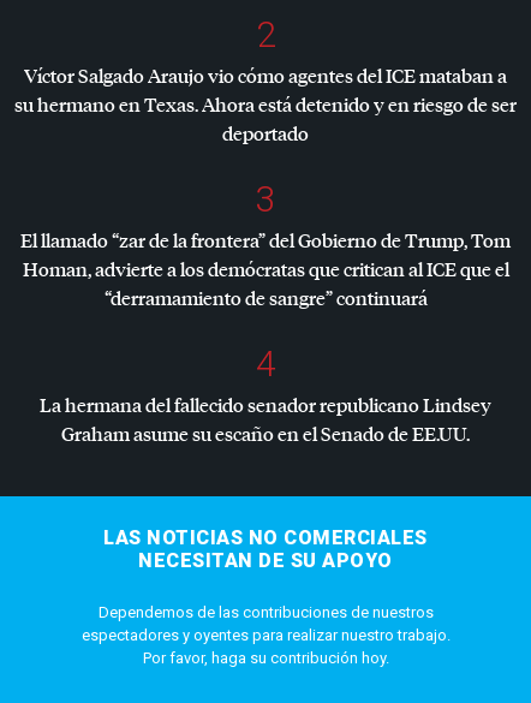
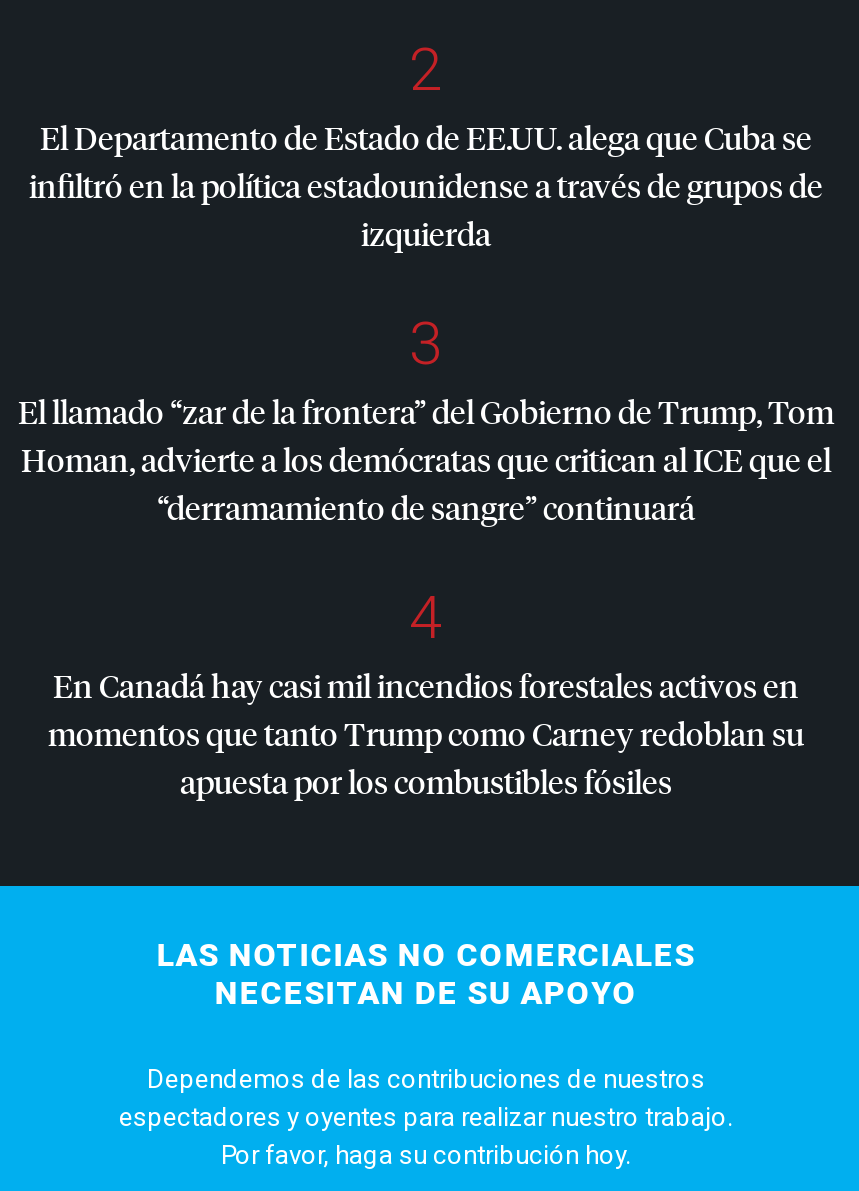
- Víctor Salgado Araujo vio cómo agentes del ICEmataban a
- su hermano en Texas. Ahora está detenido y en riesgo de ser
- deportado
+ El Departamento de Estado de EE.UU. alega que Cuba se
+ infiltró en la política estadounidense a través de grupos de
+ izquierda

- La hermana del fallecido senador republicano Lindsey
- Graham asume su escaño en el Senado de EE.UU.
+ En Canadá hay casi mil incendios forestales activos en
+ momentos que tanto Trump como Carney redoblan su
+ apuesta por los combustibles fósiles
